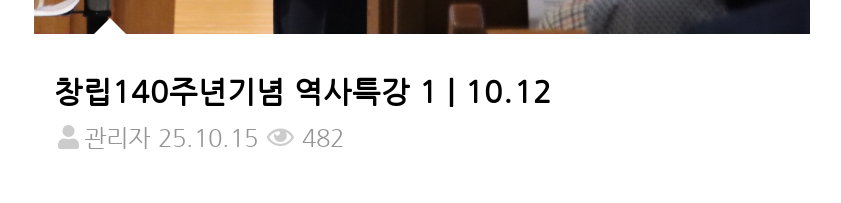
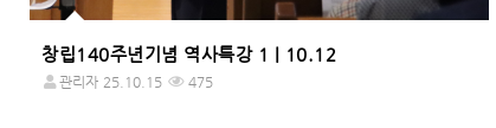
- 관리자 25.10.15 482
+ 관리자 25.10.15 475
